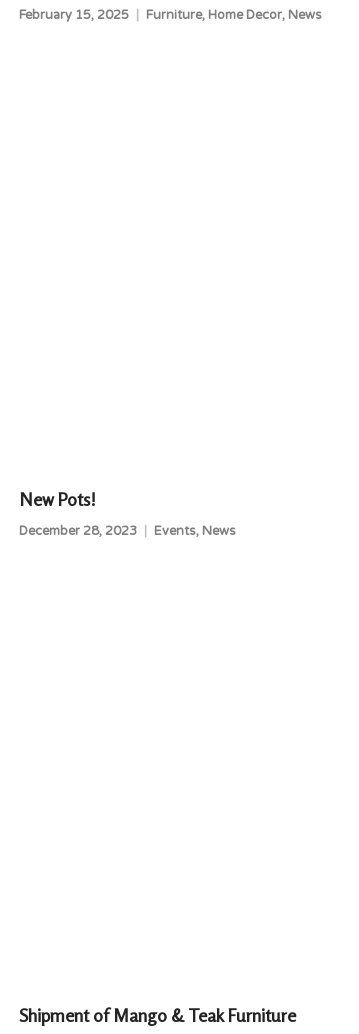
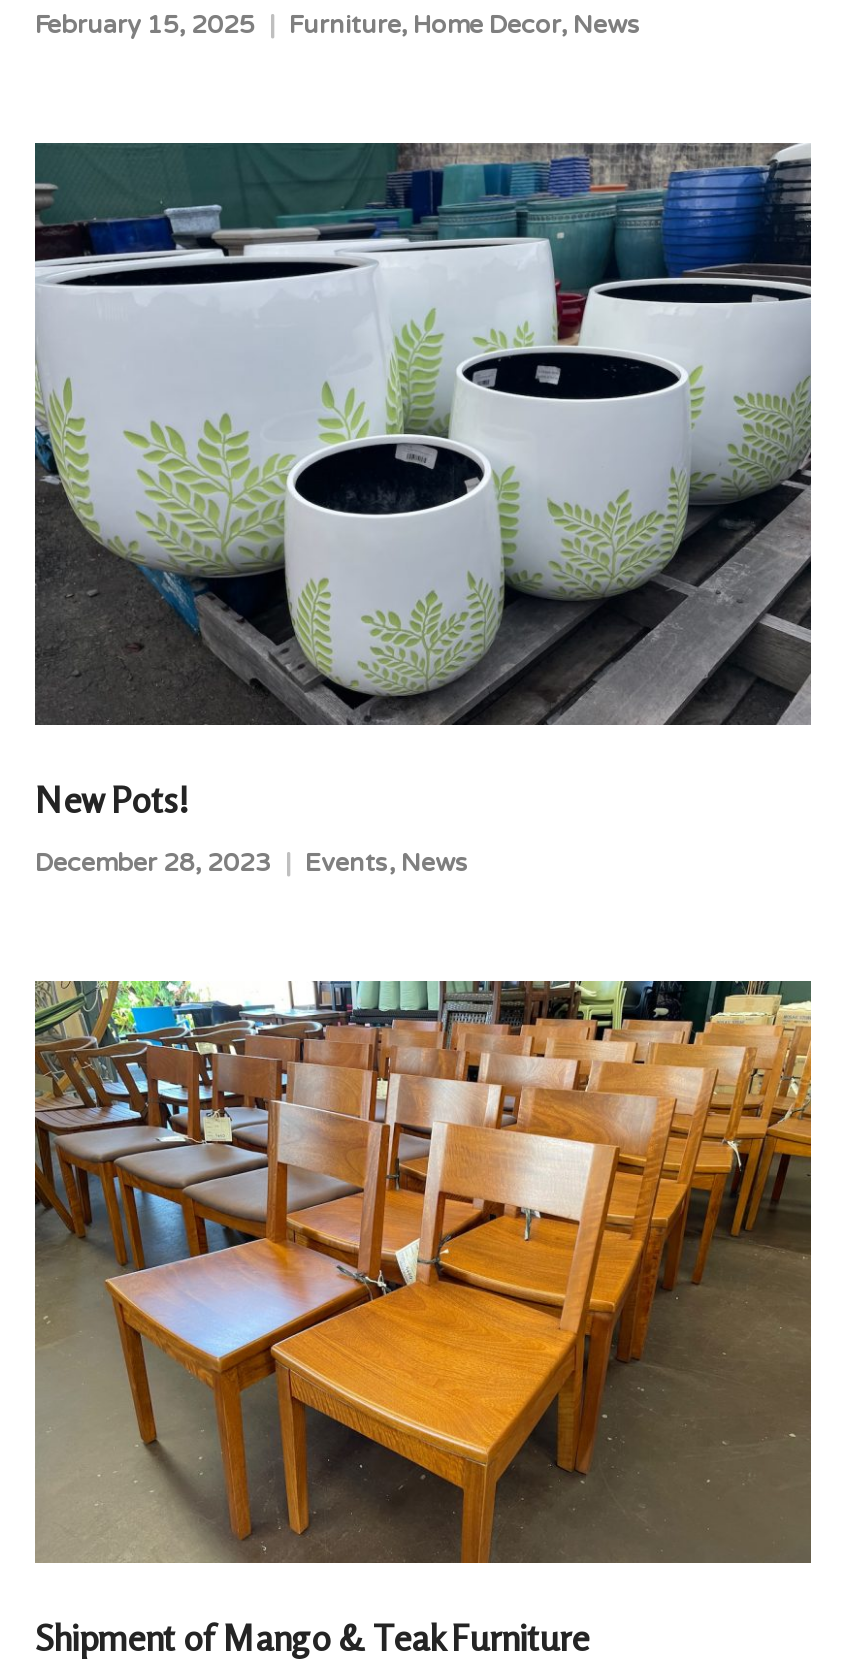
+ [image]

+ [image]
